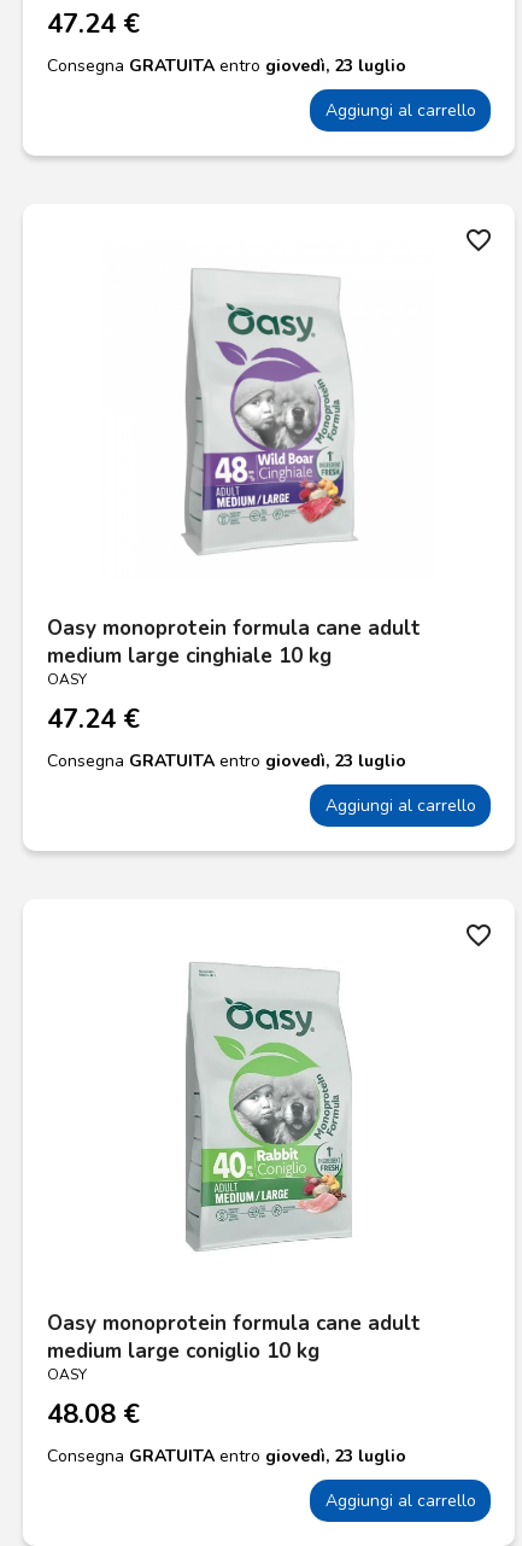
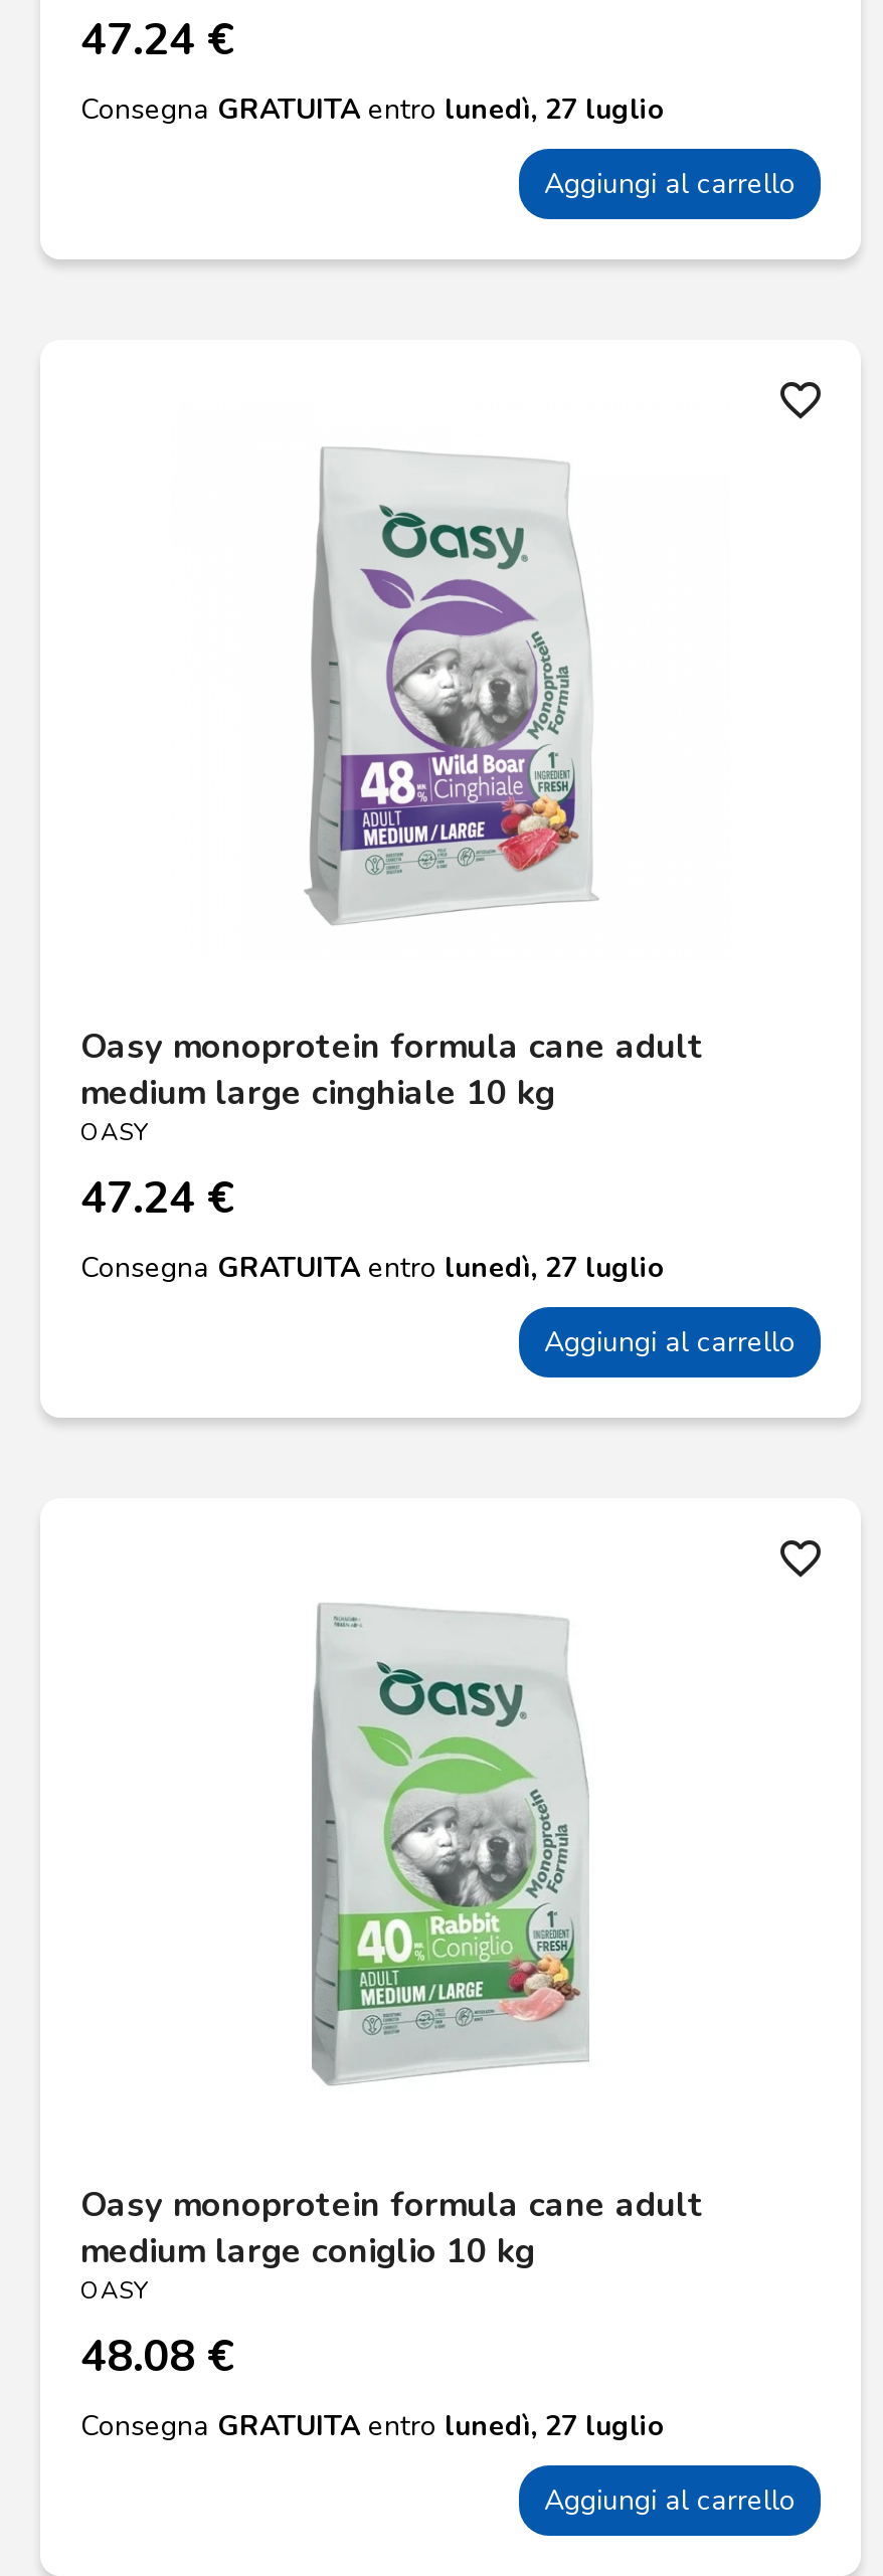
- Consegna GRATUITA entro giovedì, 23 luglio
+ Consegna GRATUITA entro lunedì, 27 luglio

- Consegna GRATUITA entro giovedì, 23 luglio
+ Consegna GRATUITA entro lunedì, 27 luglio

- Consegna GRATUITA entro giovedì, 23 luglio
+ Consegna GRATUITA entro lunedì, 27 luglio
